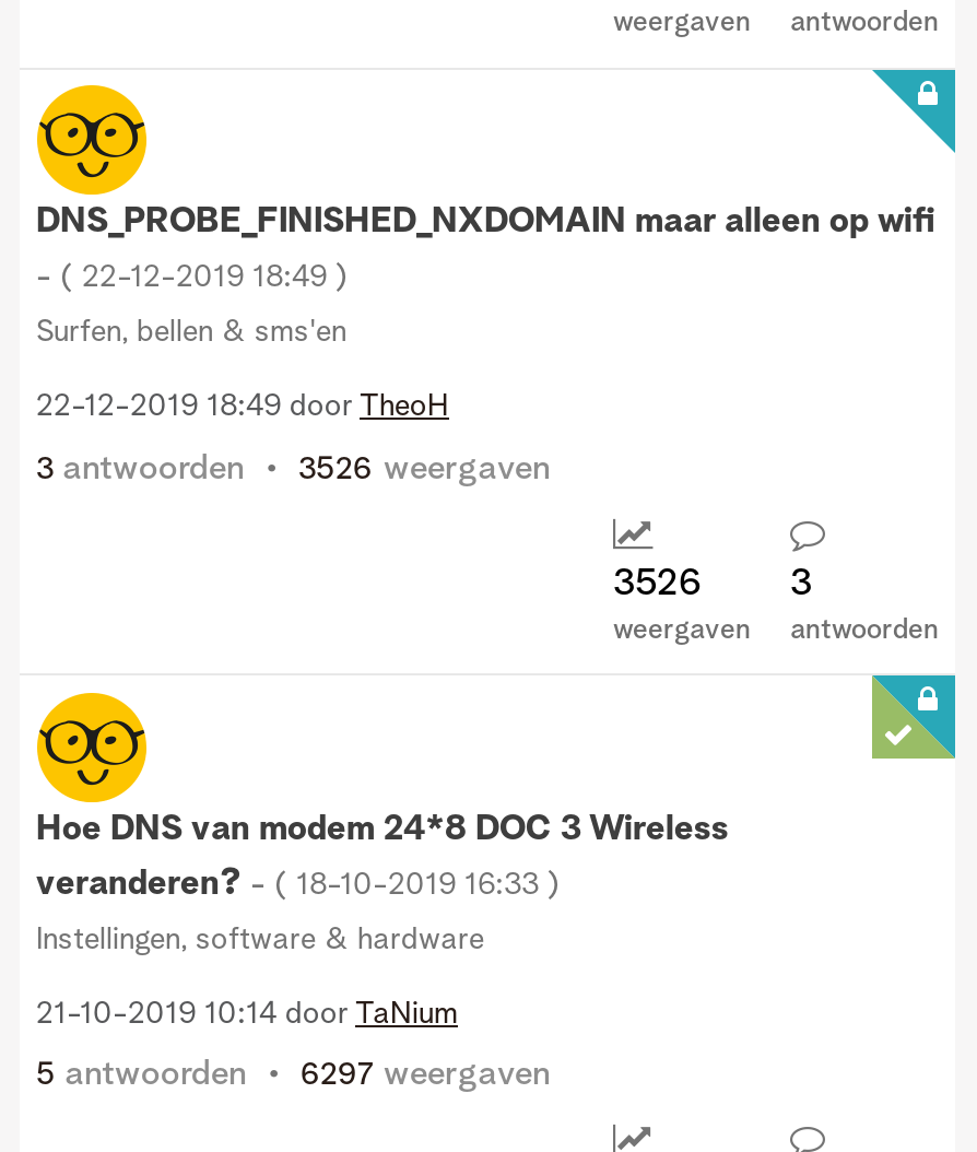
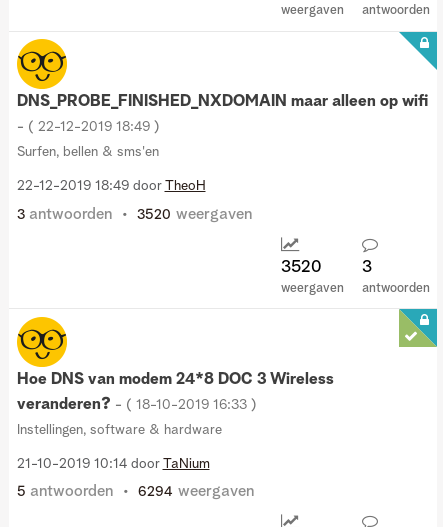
- 3 antwoorden 3526 weergaven
+ 3 antwoorden 3520 weergaven

- 3526
+ 3520

- 5 antwoorden 6297 weergaven
+ 5 antwoorden 6294 weergaven
